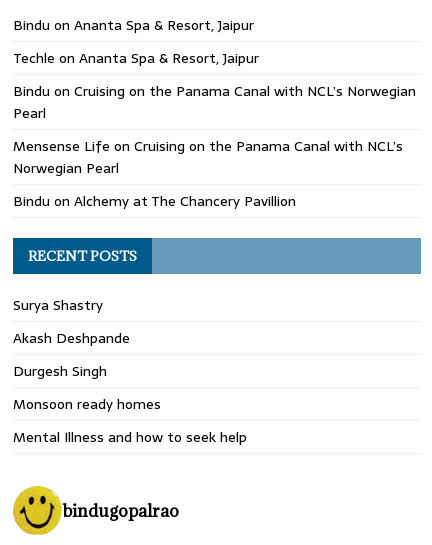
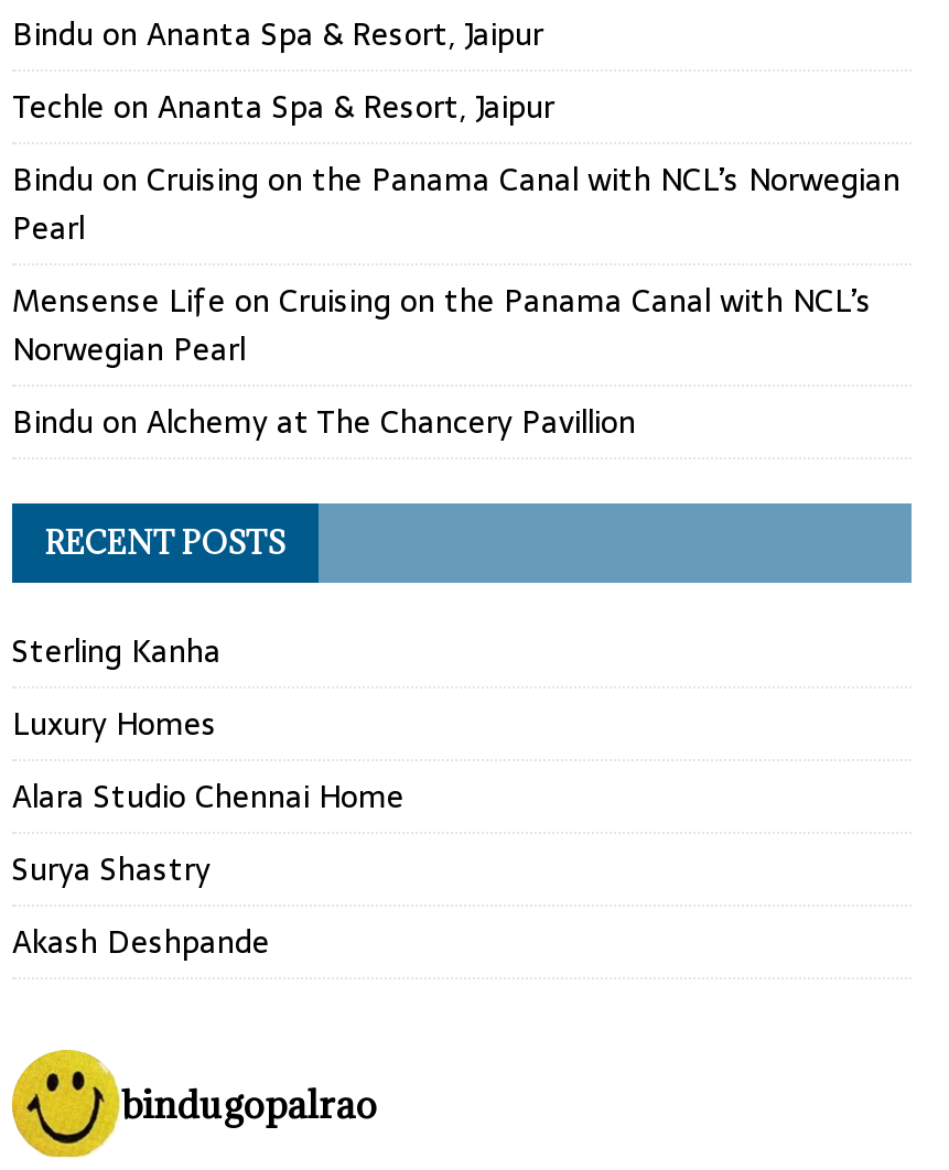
+ Sterling Kanha
+ Luxury Homes
+ Alara Studio Chennai Home

moved down: Surya Shastry | Akash Deshpande

- Durgesh Singh
- Monsoon ready homes
- Mental Illness and how to seek help
